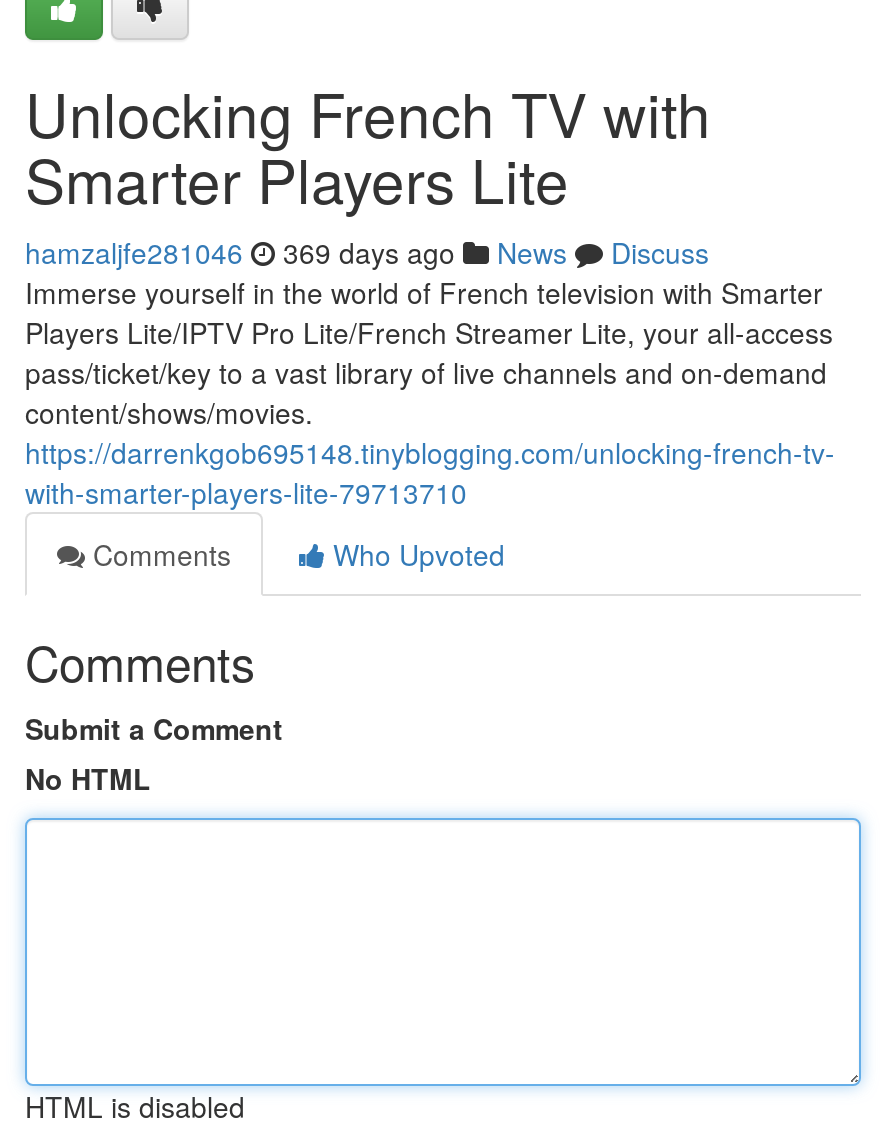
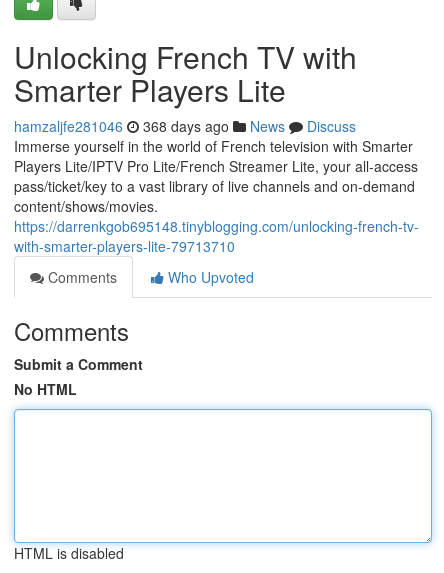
- hamzaljfe281046 369 days ago News Discuss
+ hamzaljfe281046 368 days ago News Discuss
